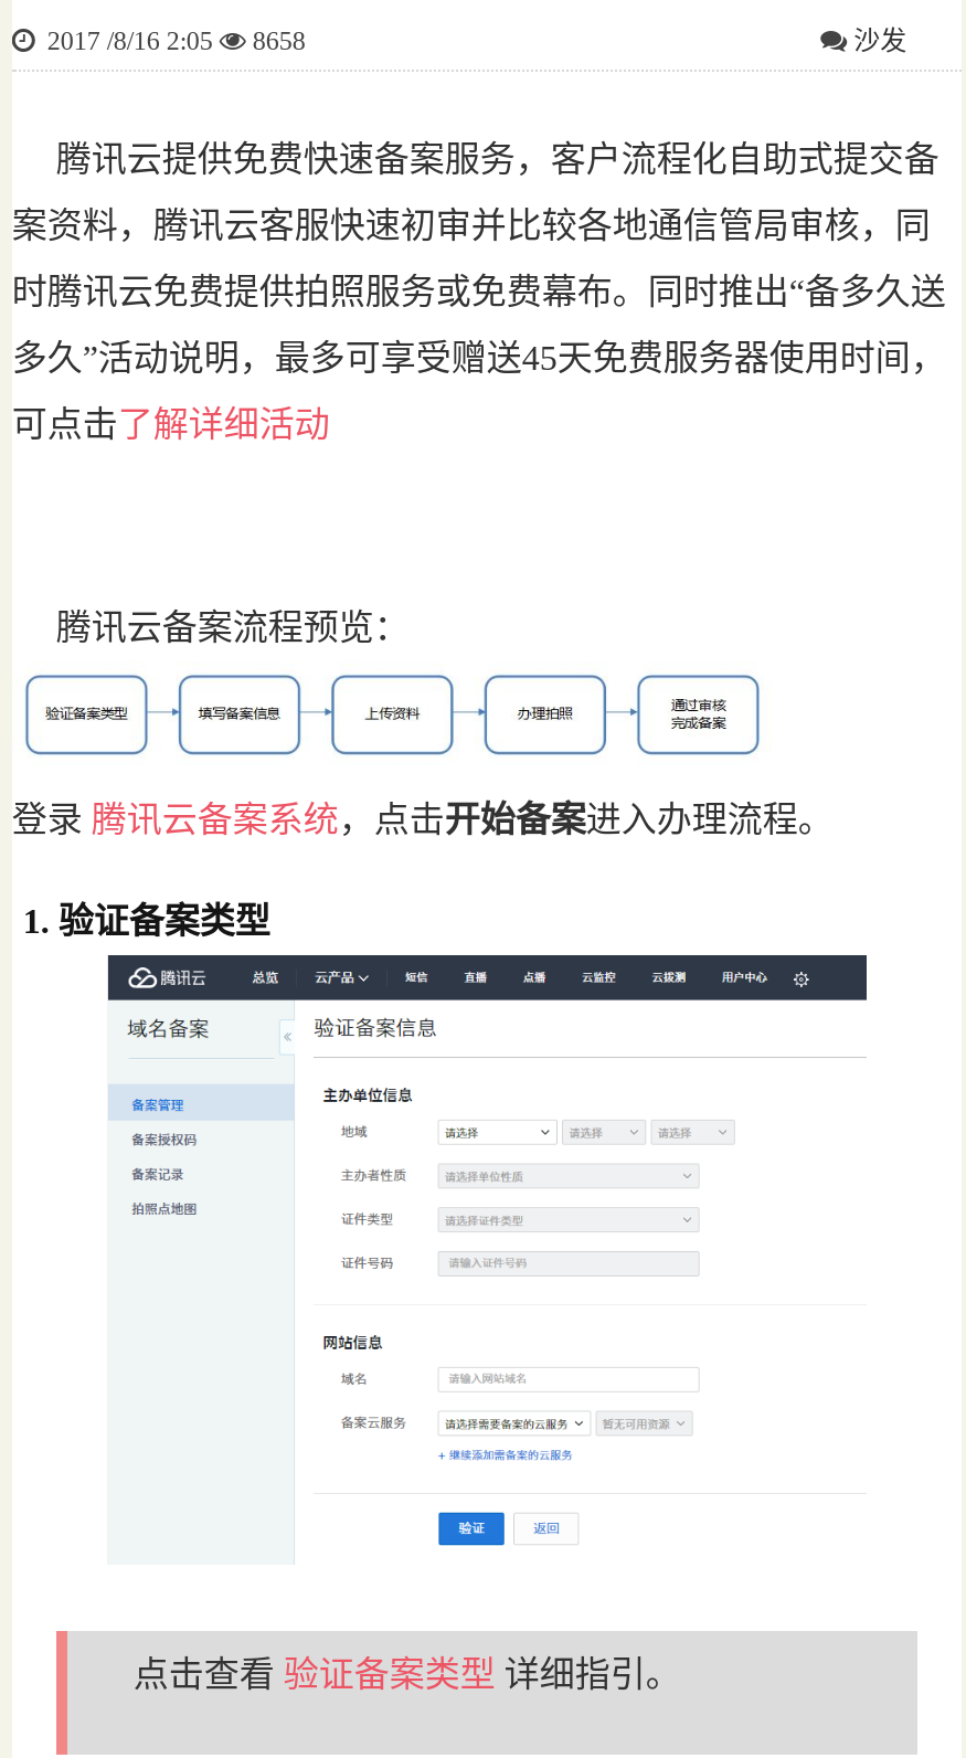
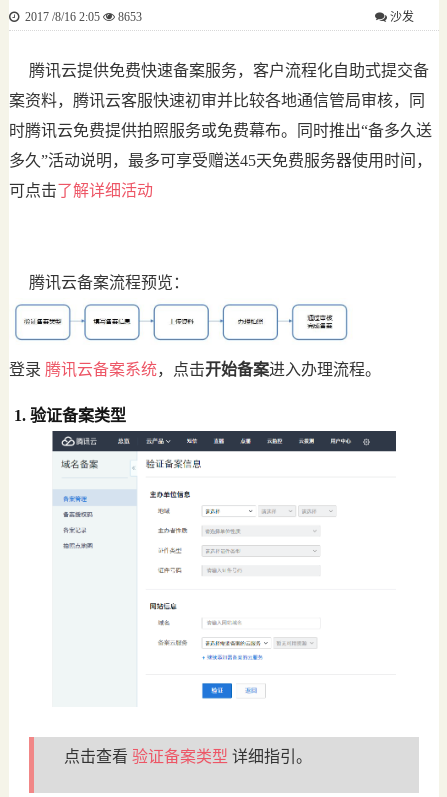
- 2017 /8/16 2:05 8658
+ 2017 /8/16 2:05 8653
